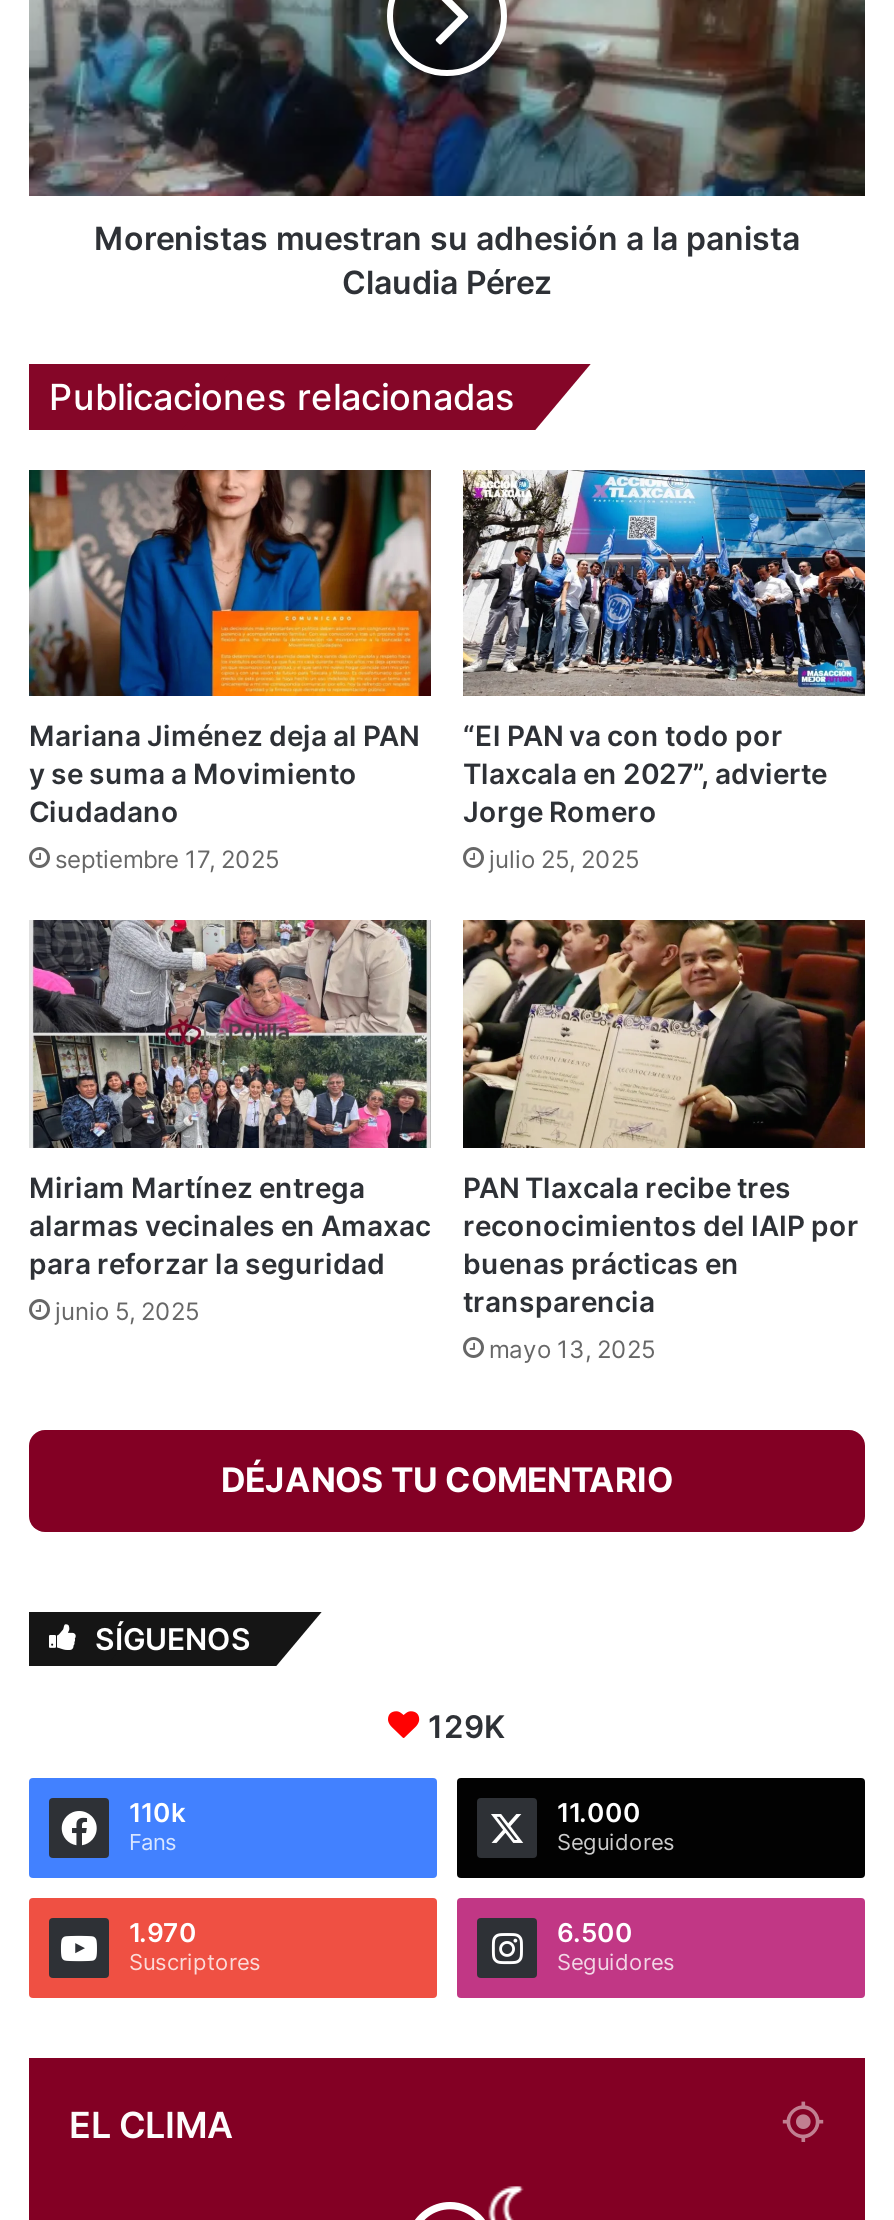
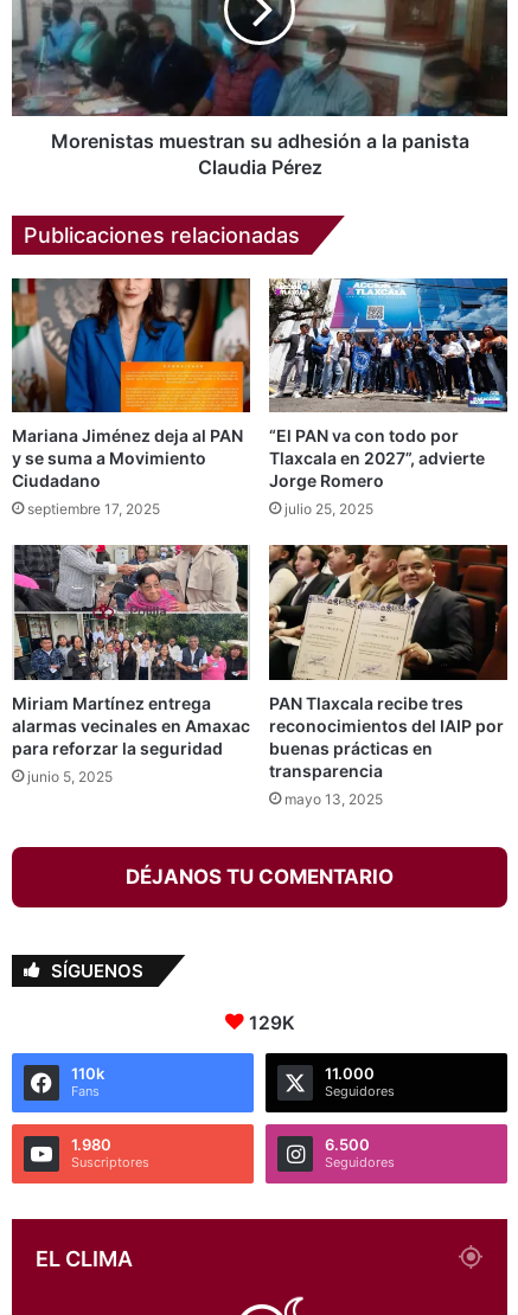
- 1.970
+ 1.980
